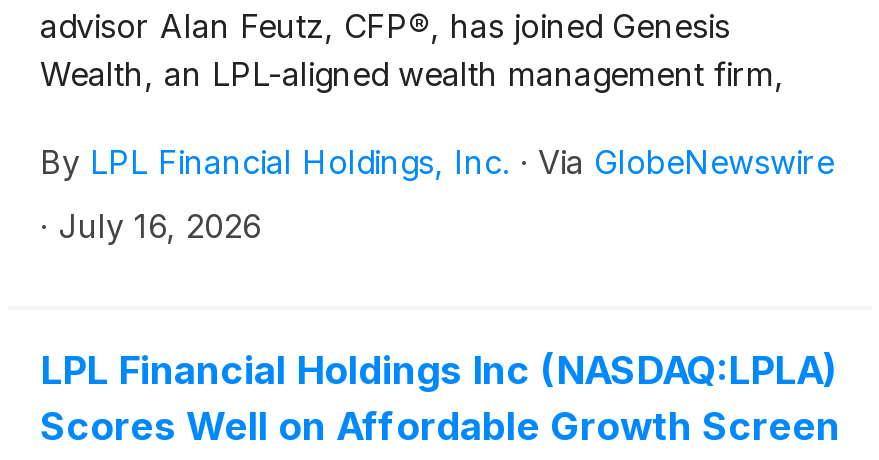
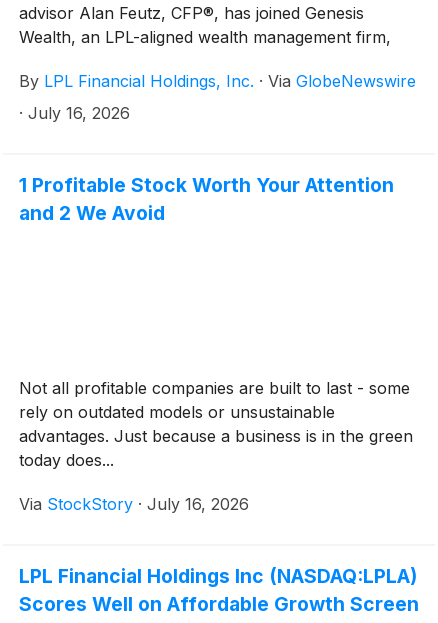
+ 1 Profitable Stock Worth Your Attention
+ and 2 We Avoid

+ Not all profitable companies are built to last - some
+ rely on outdated models or unsustainable
+ advantages. Just because a business is in the green
+ today does...
+ Via StockStory · July 16, 2026
